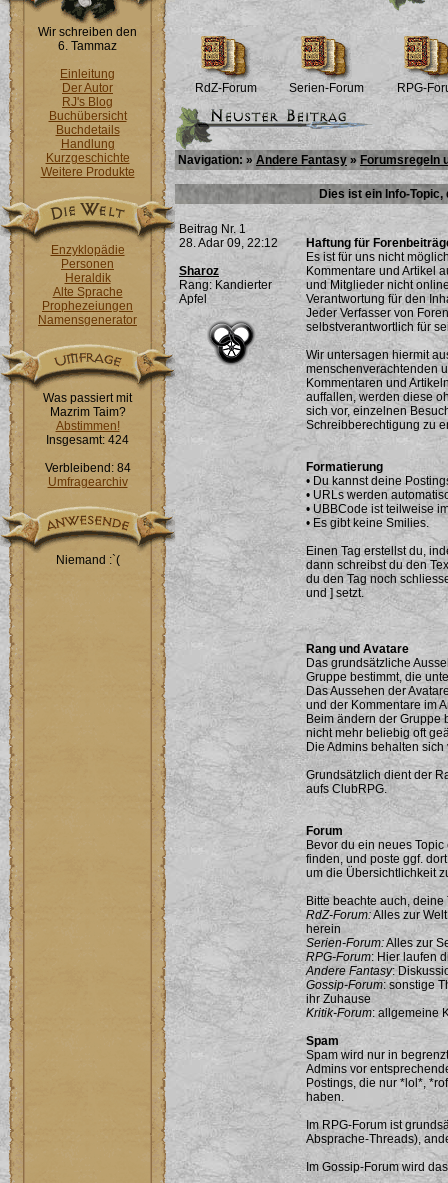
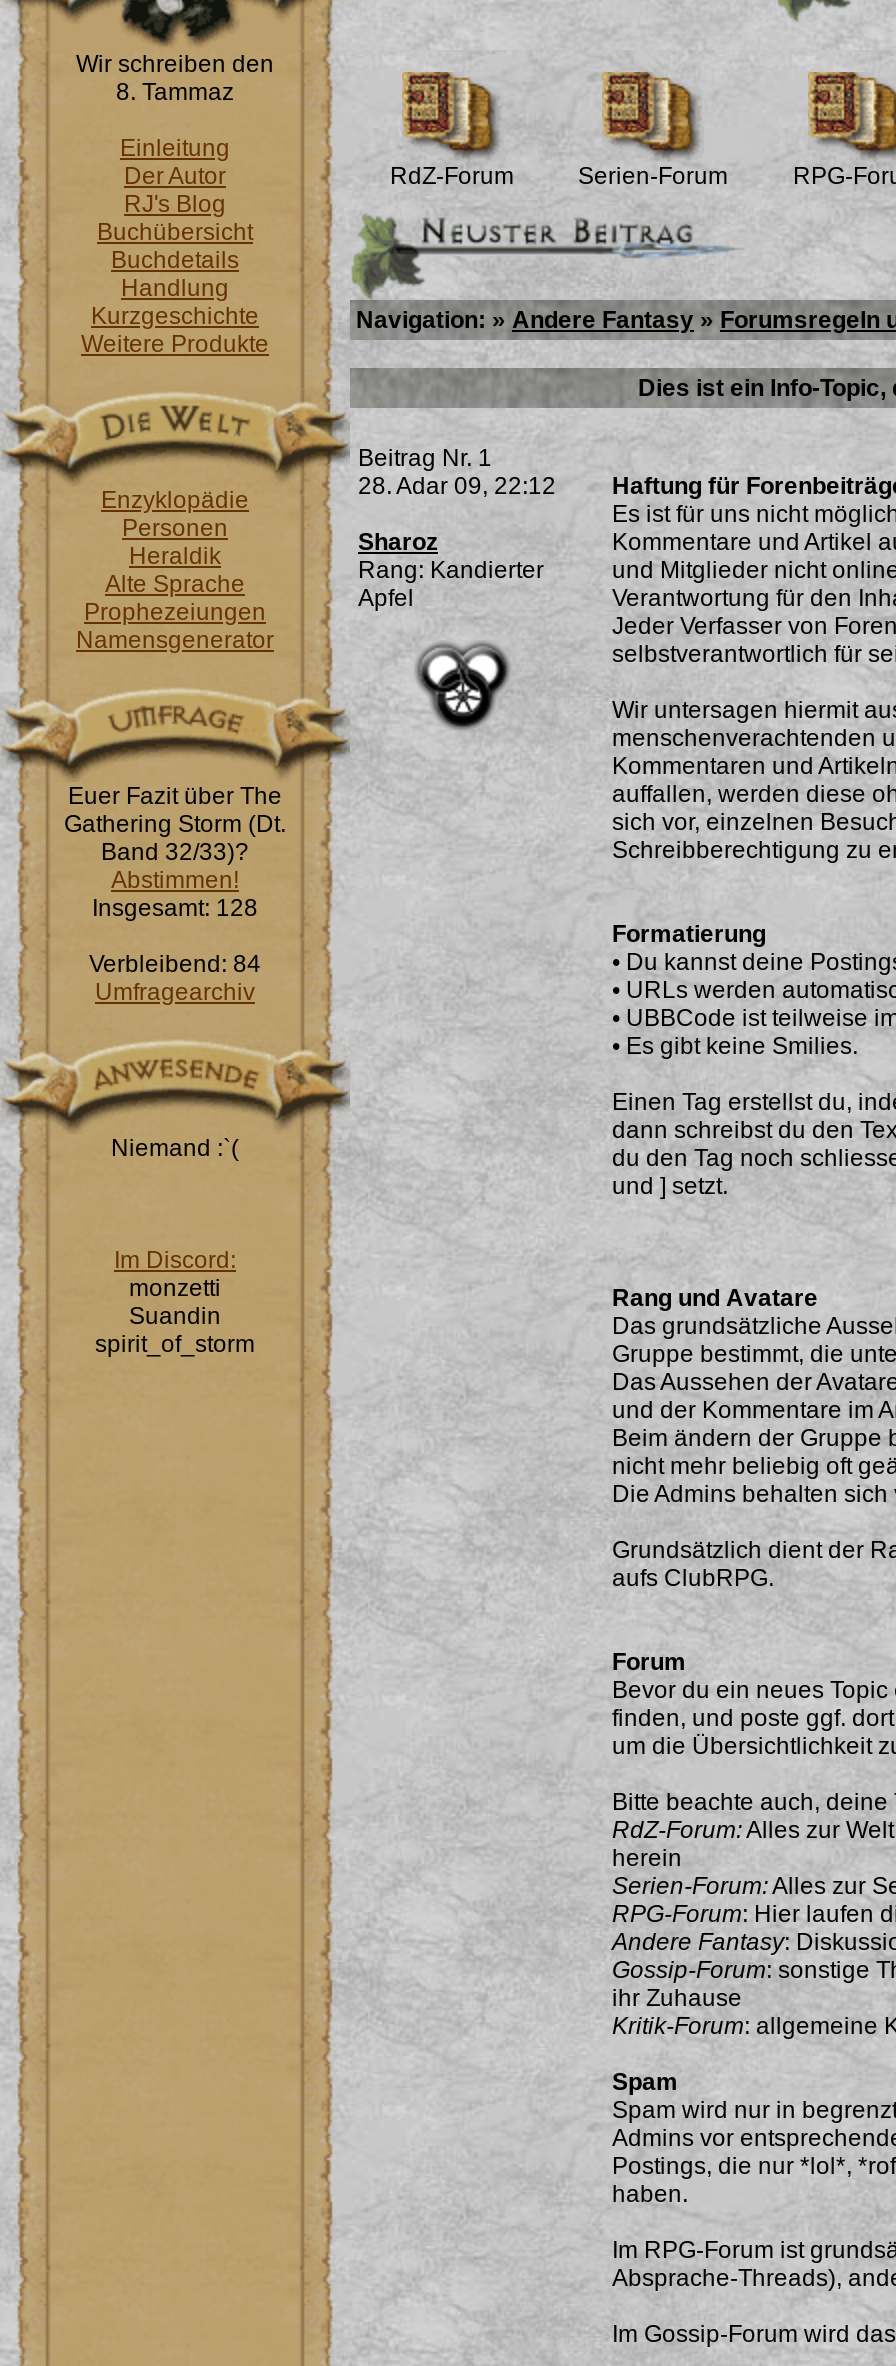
- 6. Tammaz
+ 8. Tammaz

- Was passiert mit
- Mazrim Taim?
+ Euer Fazit über The
+ Gathering Storm (Dt.
+ Band 32/33)?

- Insgesamt: 424
+ Insgesamt: 128

+ Im Discord:
+ monzetti
+ Suandin
+ spirit_of_storm
